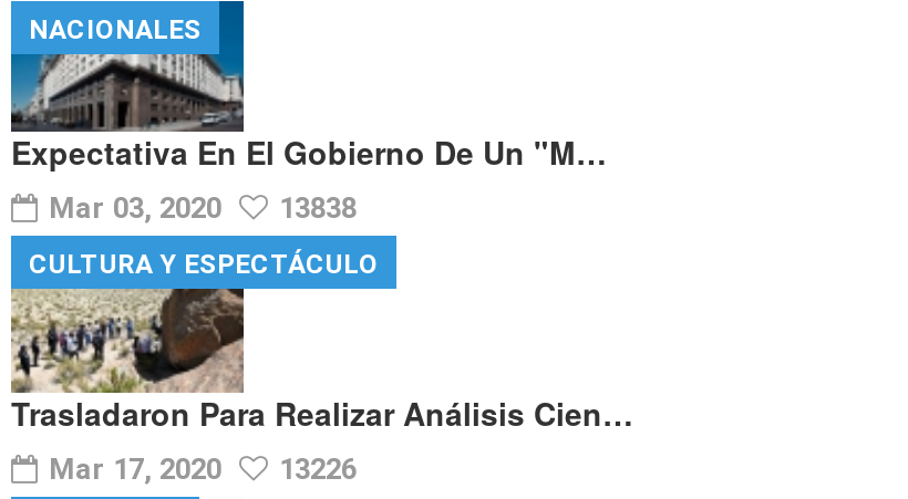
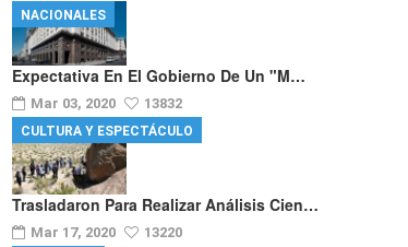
- Mar 03, 2020 13838
+ Mar 03, 2020 13832

- Mar 17, 2020 13226
+ Mar 17, 2020 13220
